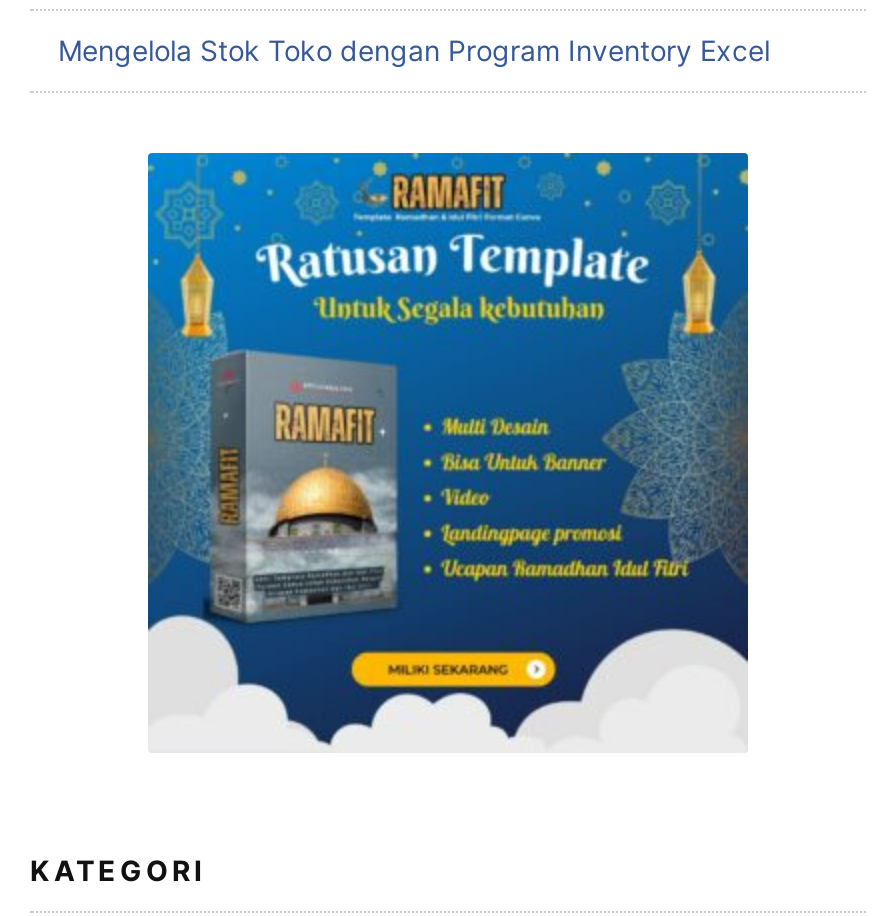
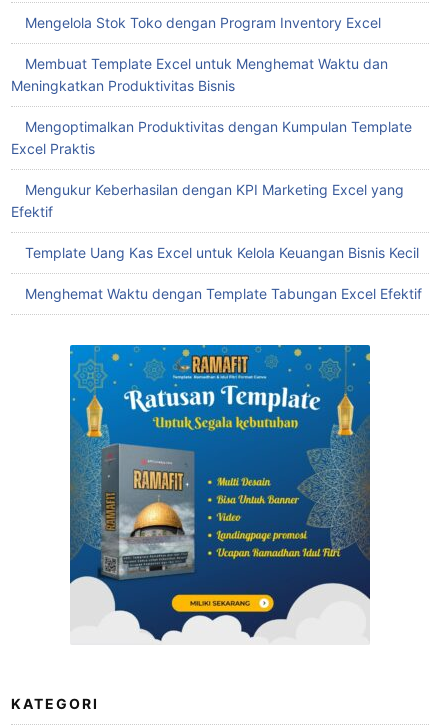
+ Membuat Template Excel untuk Menghemat Waktu dan
+ Meningkatkan Produktivitas Bisnis
+ Mengoptimalkan Produktivitas dengan Kumpulan Template
+ Excel Praktis
+ Mengukur Keberhasilan dengan KPI Marketing Excel yang
+ Efektif
+ Template Uang Kas Excel untuk Kelola Keuangan Bisnis Kecil
+ Menghemat Waktu dengan Template Tabungan Excel Efektif
